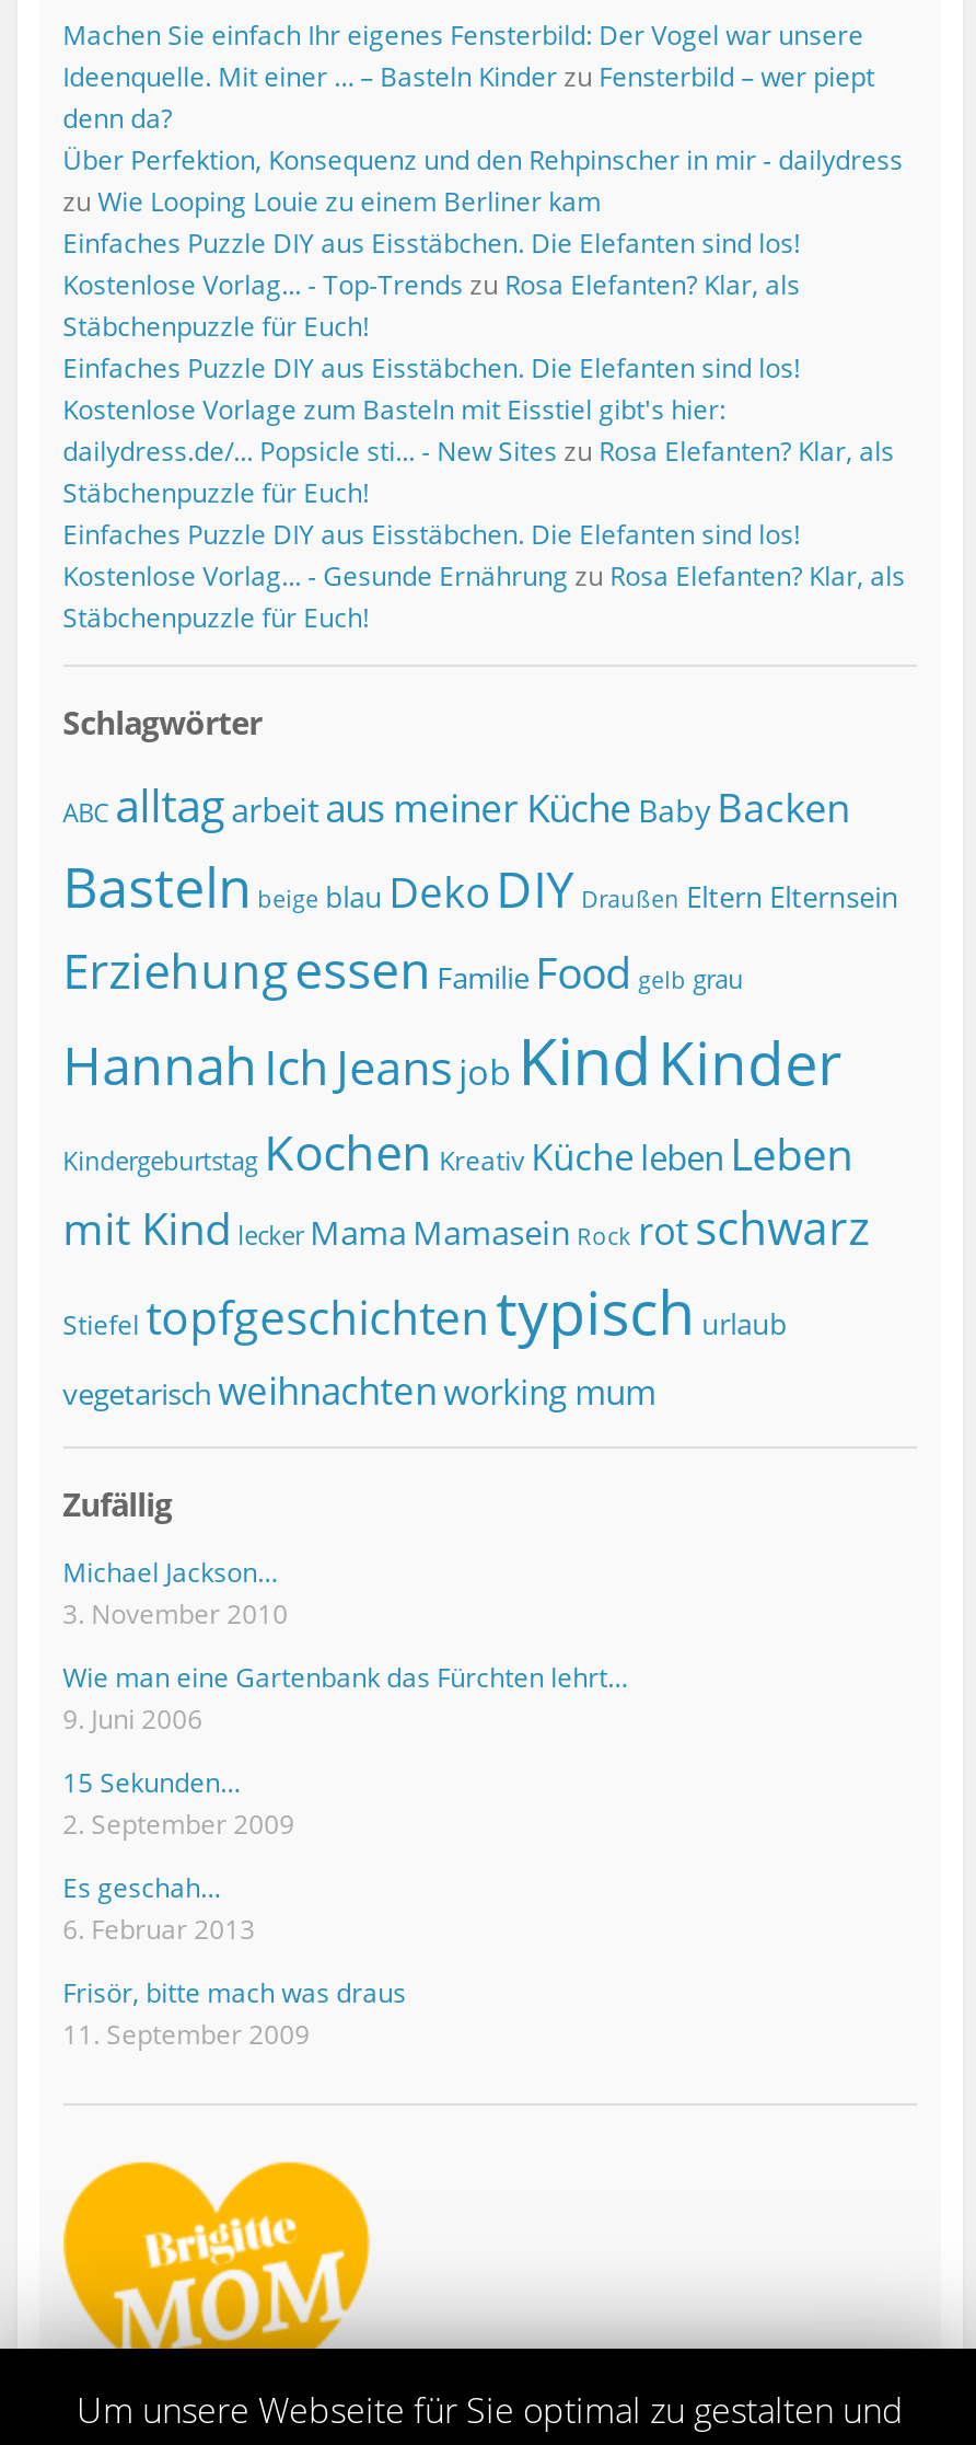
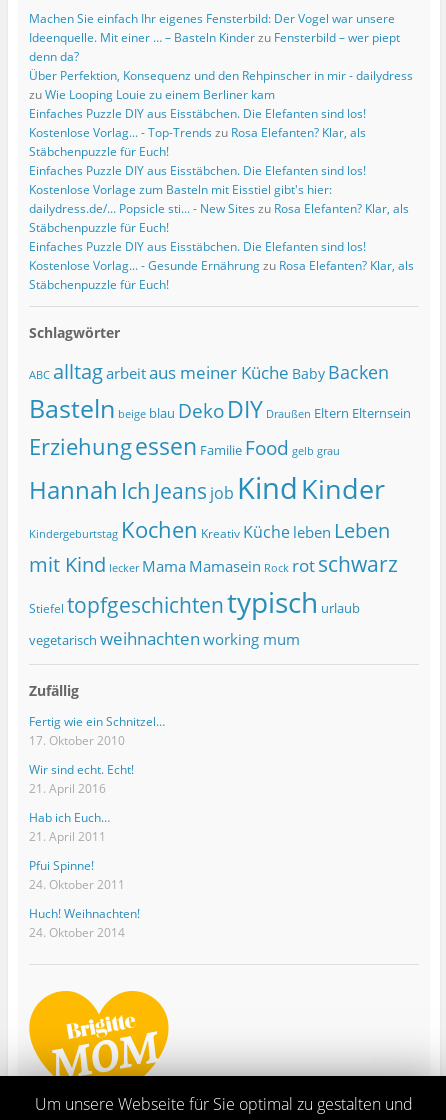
- Michael Jackson…
- 3. November 2010
+ Fertig wie ein Schnitzel…
+ 17. Oktober 2010

- Wie man eine Gartenbank das Fürchten lehrt…
- 9. Juni 2006
+ Wir sind echt. Echt!
+ 21. April 2016

- 15 Sekunden…
- 2. September 2009
+ Hab ich Euch…
+ 21. April 2011

- Es geschah…
- 6. Februar 2013
+ Pfui Spinne!
+ 24. Oktober 2011

- Frisör, bitte mach was draus
- 11. September 2009
+ Huch! Weihnachten!
+ 24. Oktober 2014
